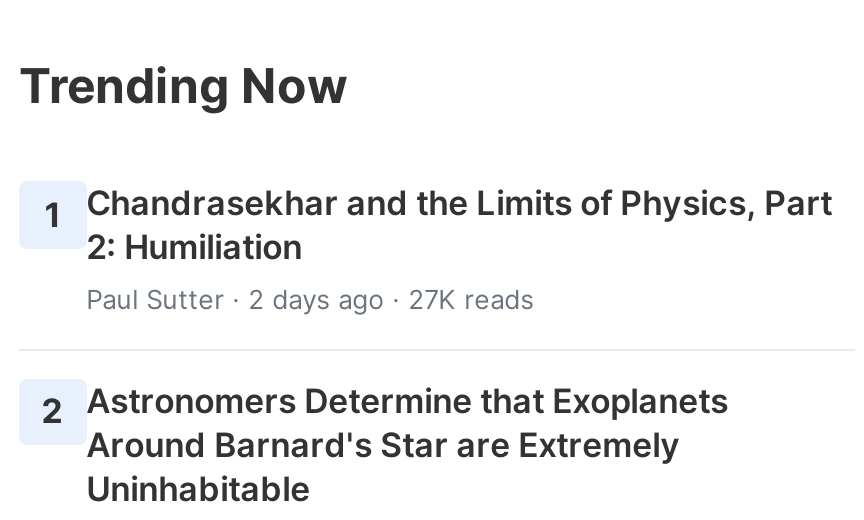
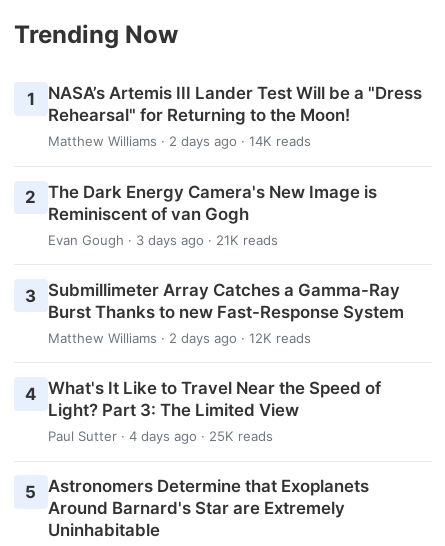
- Chandrasekhar and the Limits of Physics, Part
- 2: Humiliation
- Paul Sutter · 2 days ago · 27K reads
- 2 Astronomers Determine that Exoplanets
+ NASA’s Artemis III Lander Test Will be a "Dress
+ Rehearsal" for Returning to the Moon!
+ Matthew Williams · 2 days ago · 14K reads
+ 2 The Dark Energy Camera's New Image is
+ Reminiscent of van Gogh
+ Evan Gough · 3 days ago · 21K reads
+ 3 Submillimeter Array Catches a Gamma-Ray
+ Burst Thanks to new Fast-Response System
+ Matthew Williams · 2 days ago · 12K reads
+ 4 What's It Like to Travel Near the Speed of
+ Light? Part 3: The Limited View
+ Paul Sutter · 4 days ago · 25K reads
+ 5 Astronomers Determine that Exoplanets
